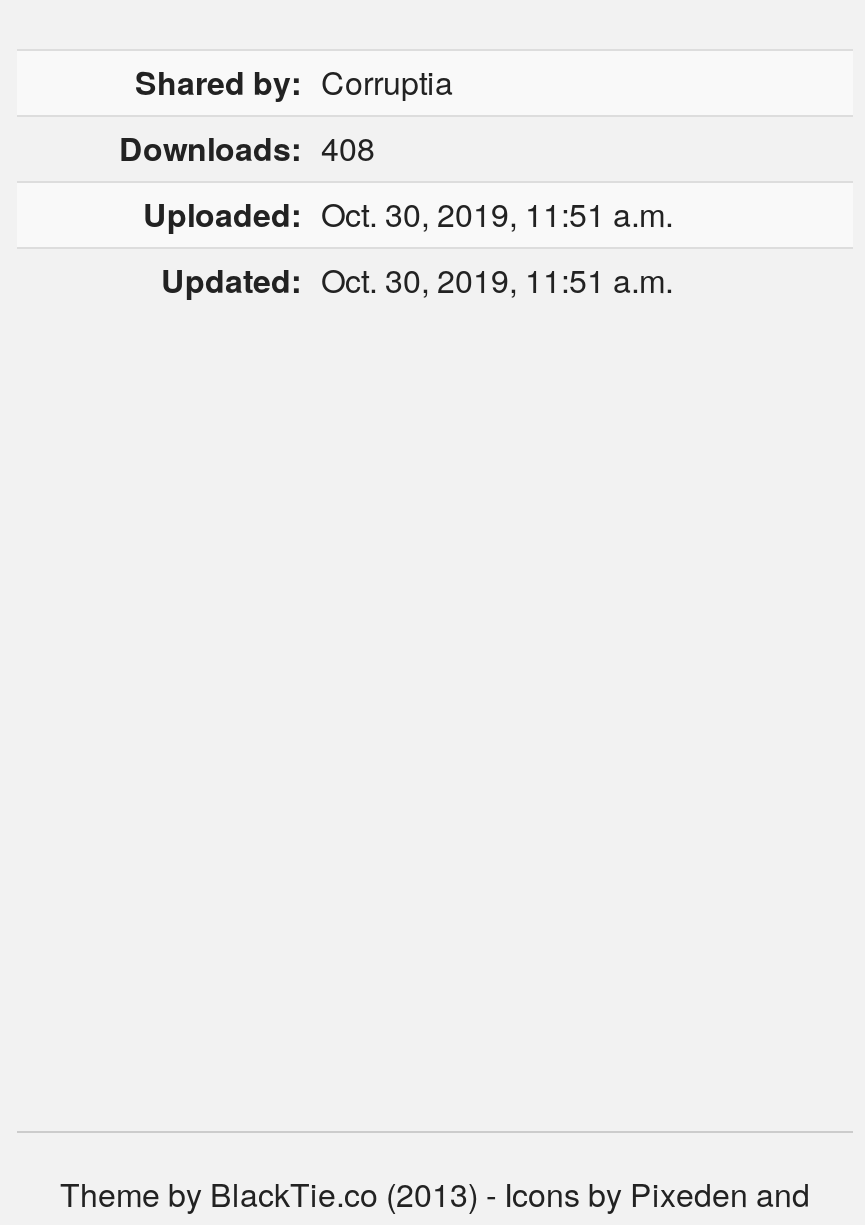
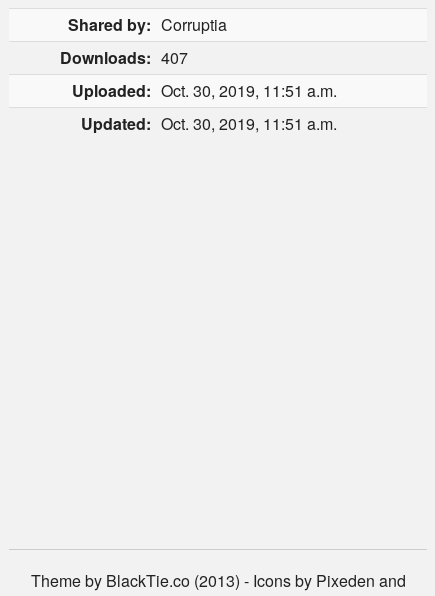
- Downloads: 408
+ Downloads: 407
